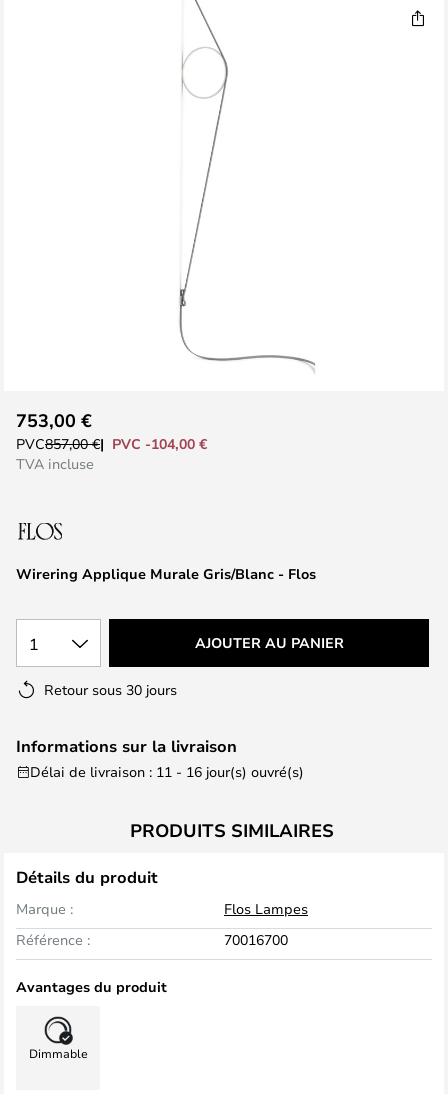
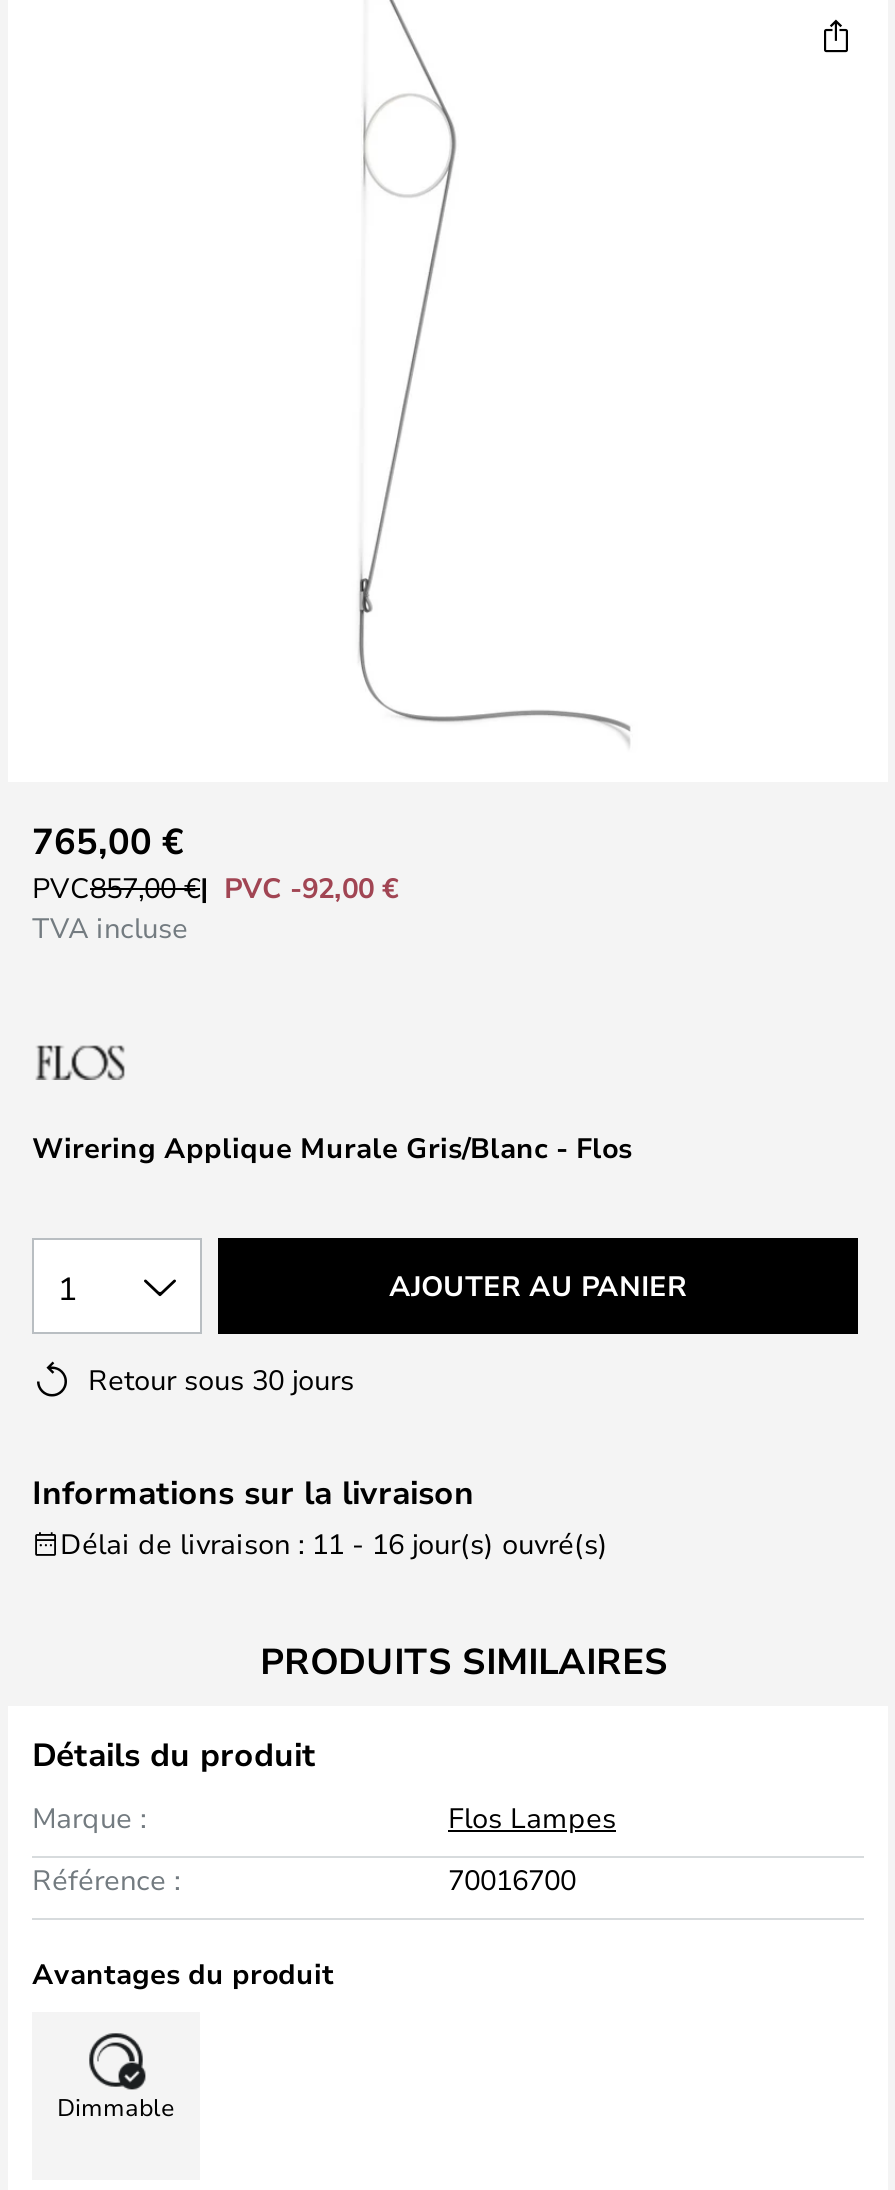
- 753,00 €
+ 765,00 €

- PVC -104,00 €
+ PVC -92,00 €
